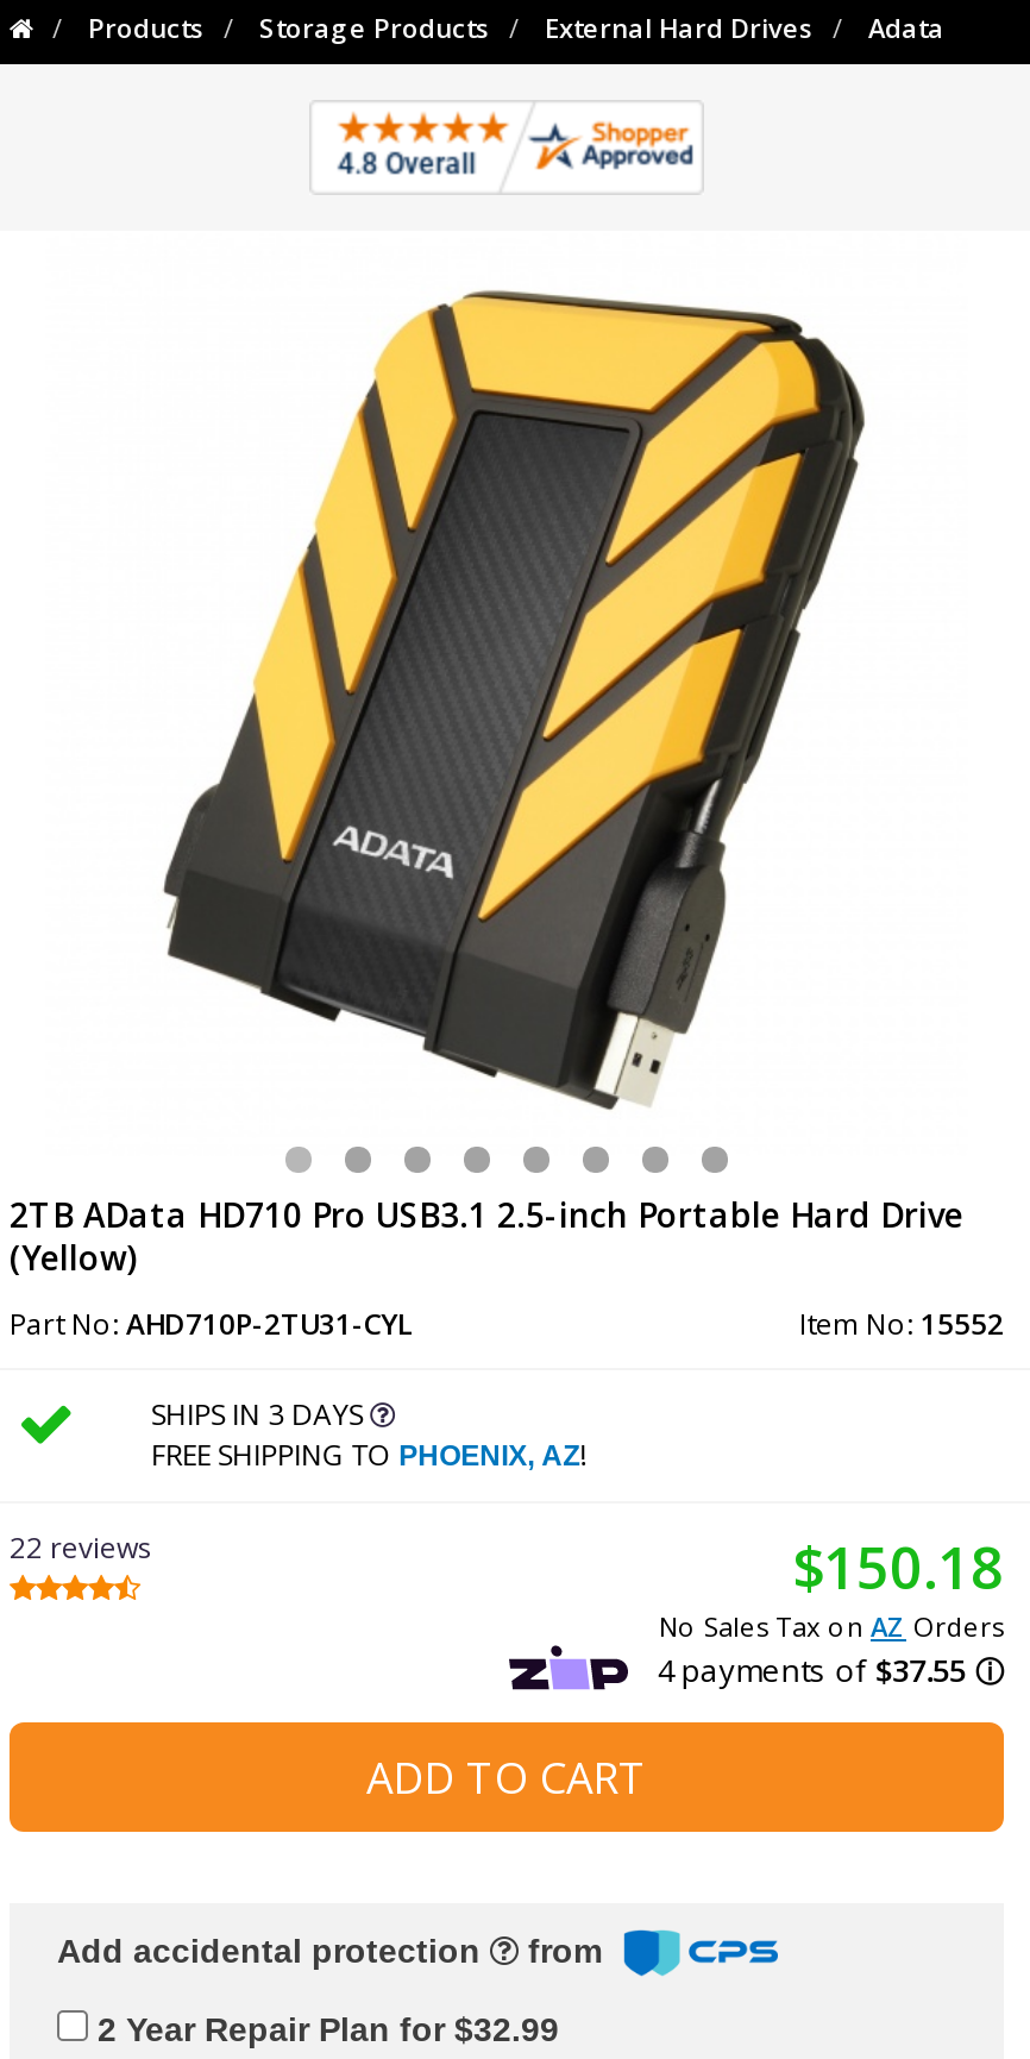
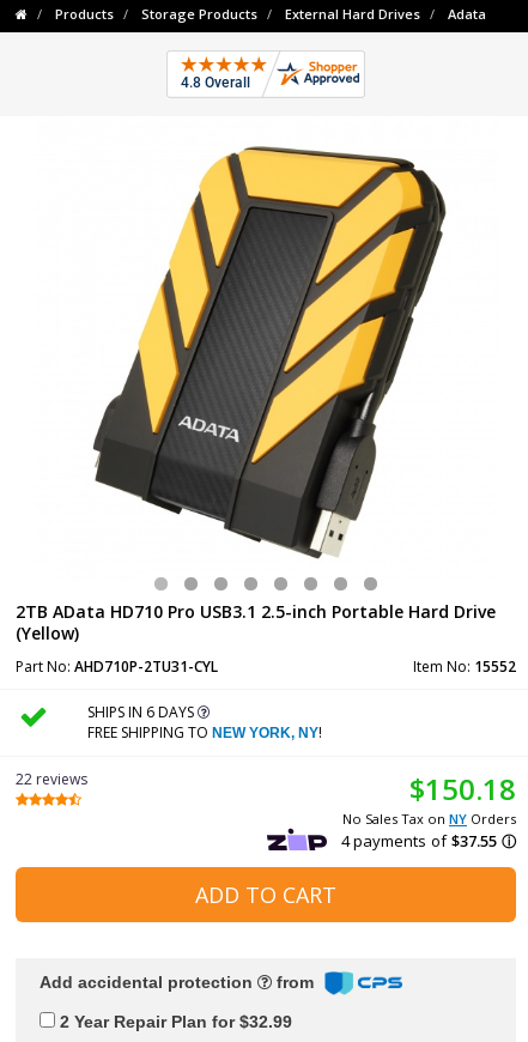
- SHIPS IN 3 DAYS
- FREE SHIPPING TO PHOENIX, AZ!
+ SHIPS IN 6 DAYS
+ FREE SHIPPING TO NEW YORK, NY!

- No Sales Tax on AZ Orders
+ No Sales Tax on NY Orders
